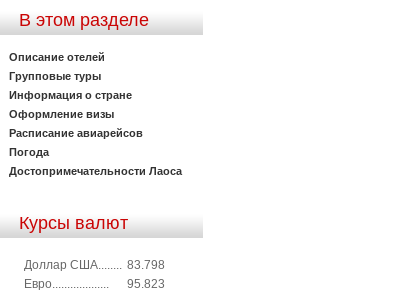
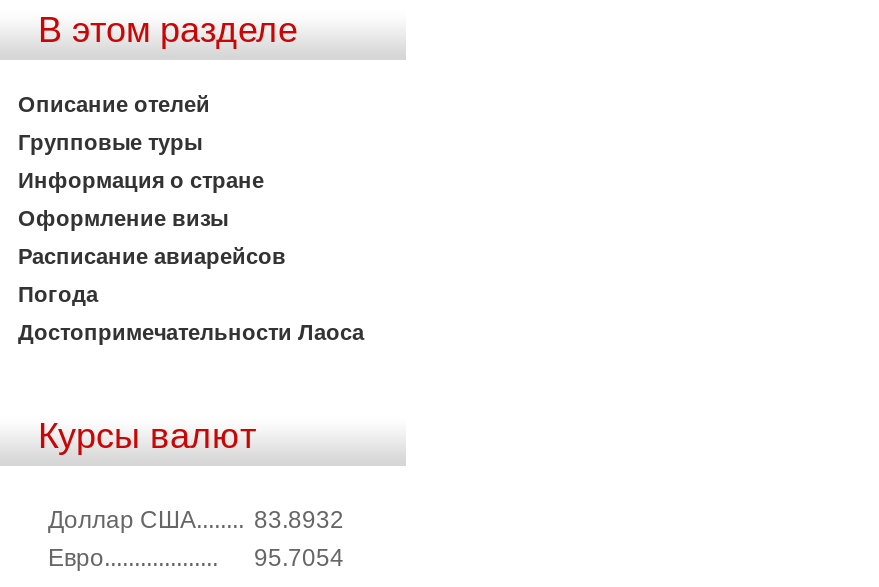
- Доллар США........ 83.798
+ Доллар США........ 83.8932

- Евро................... 95.823
+ Евро................... 95.7054
